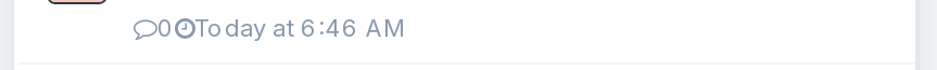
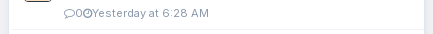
- Today at 6:46 AM
+ Yesterday at 6:28 AM
